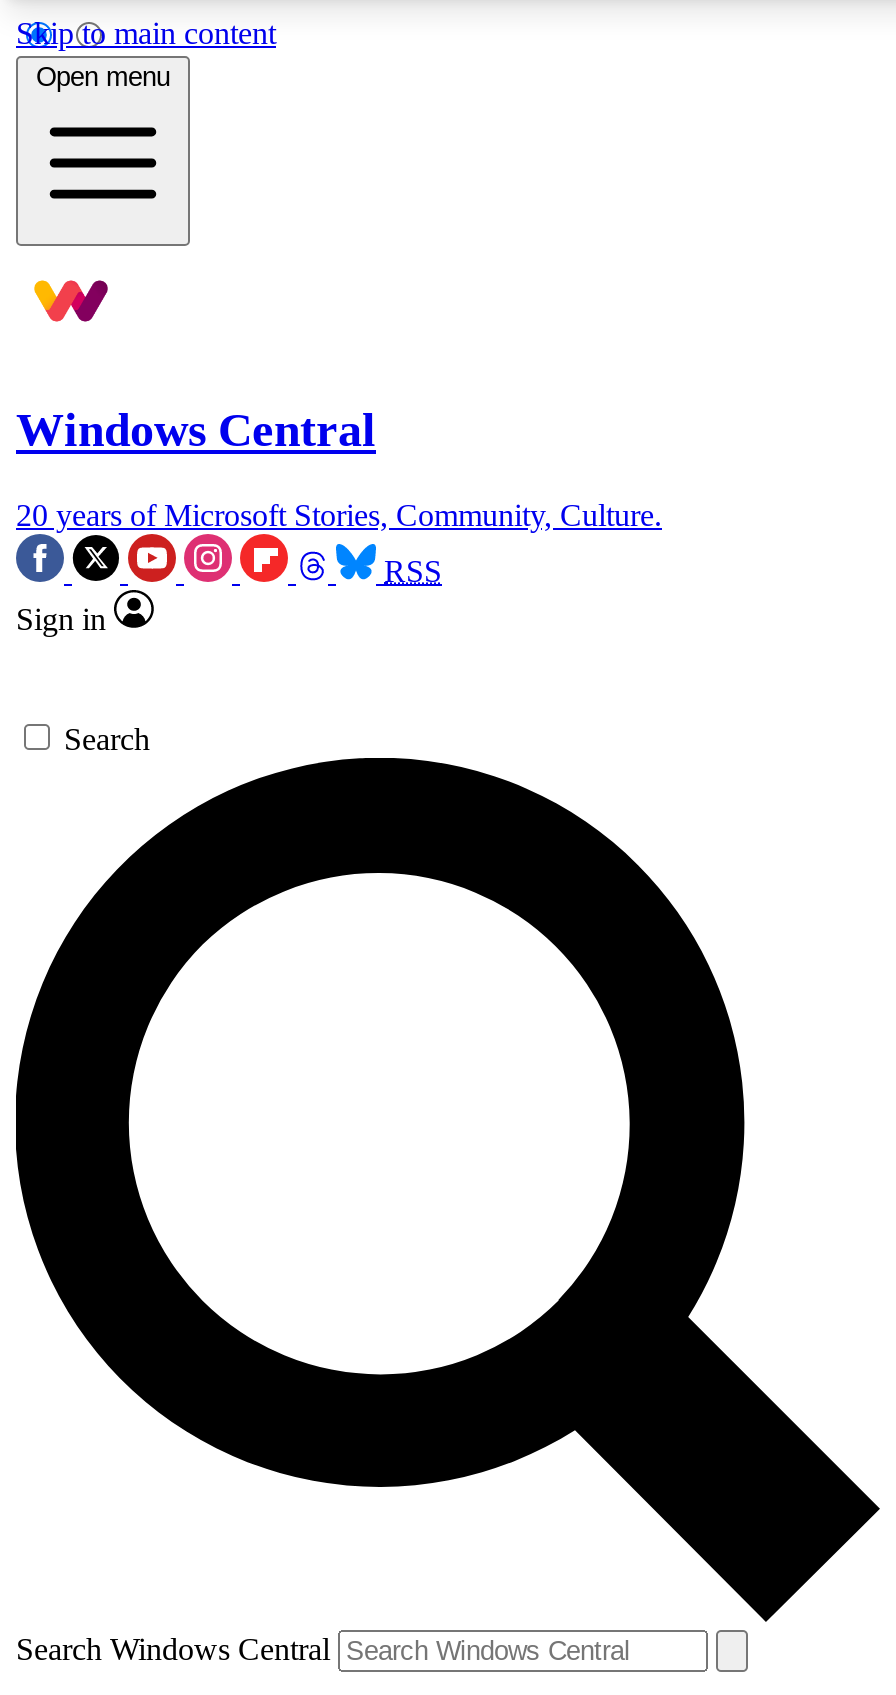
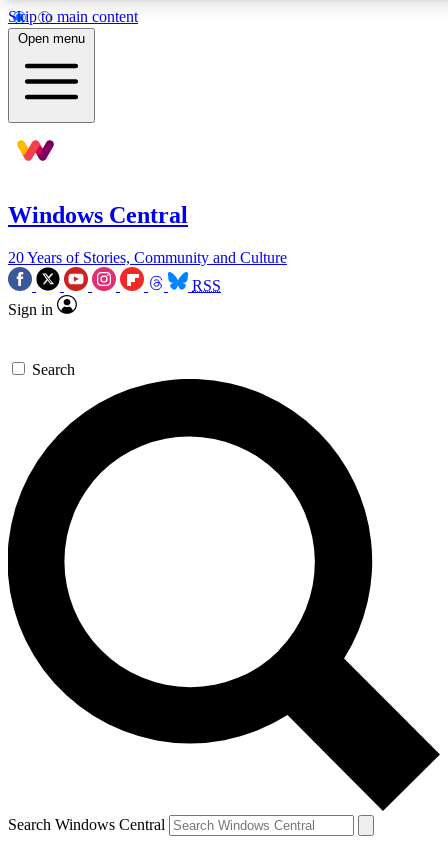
- 20 years of Microsoft Stories, Community, Culture.
+ 20 Years of Stories, Community and Culture
